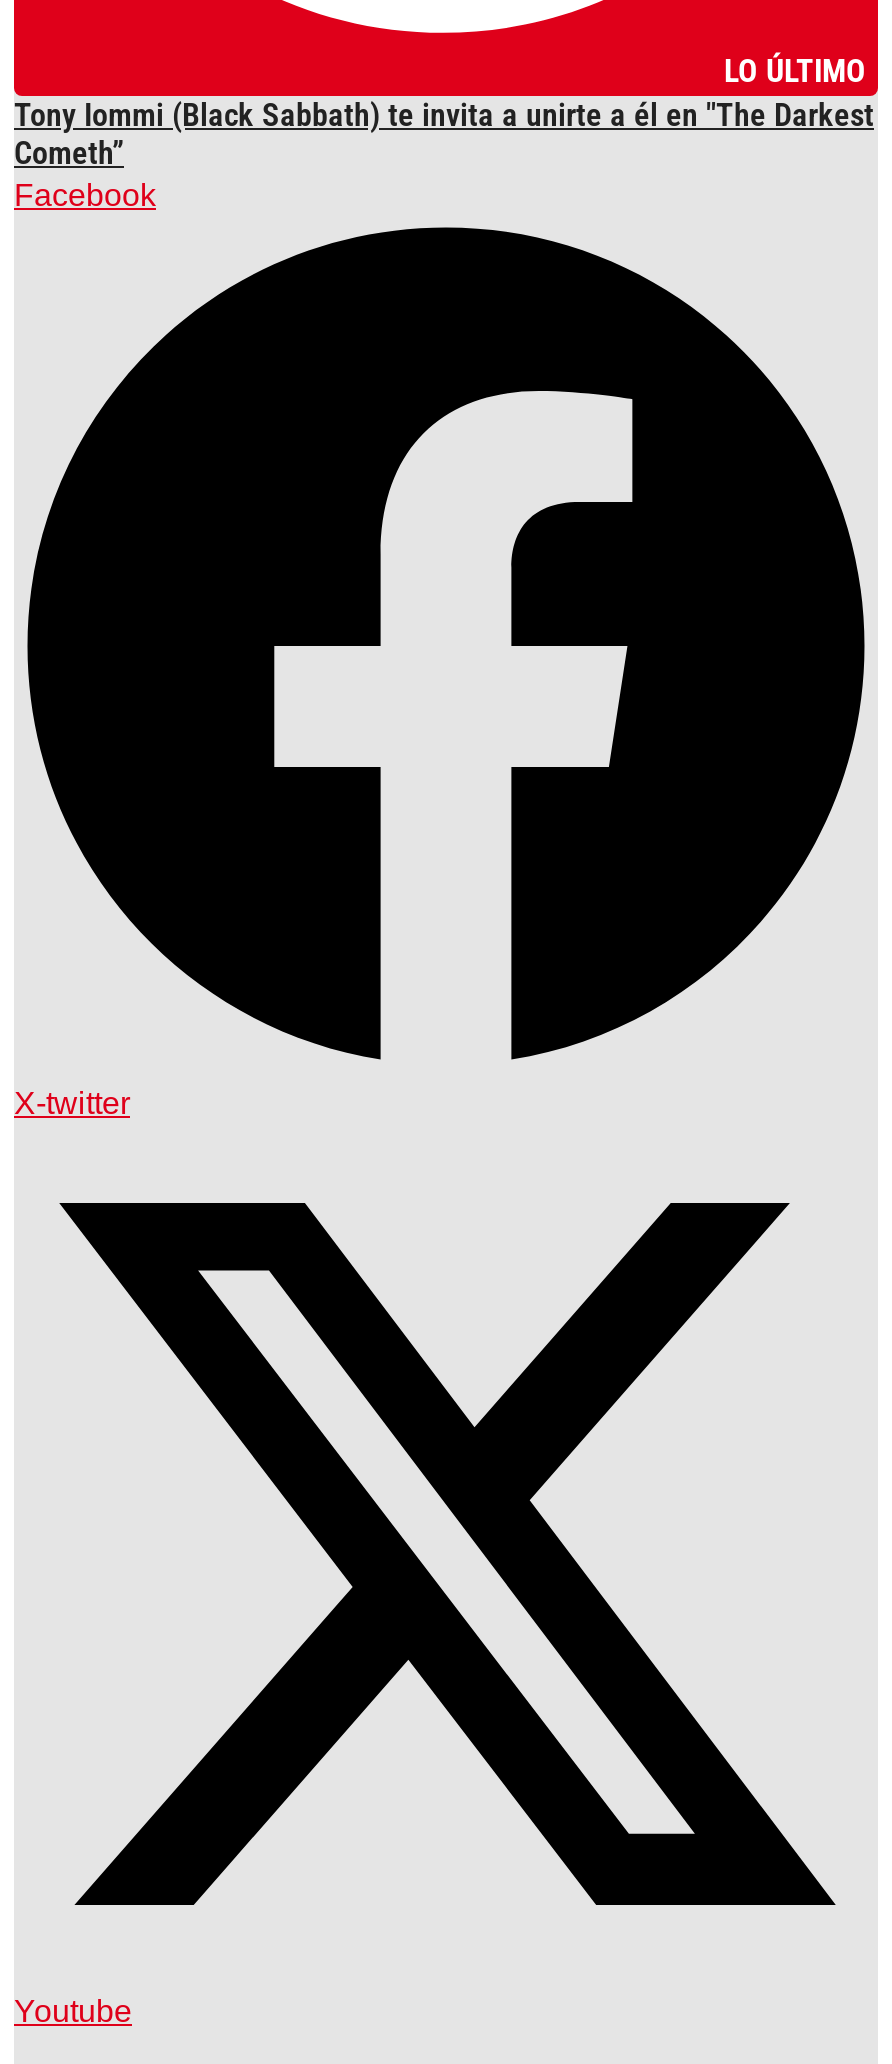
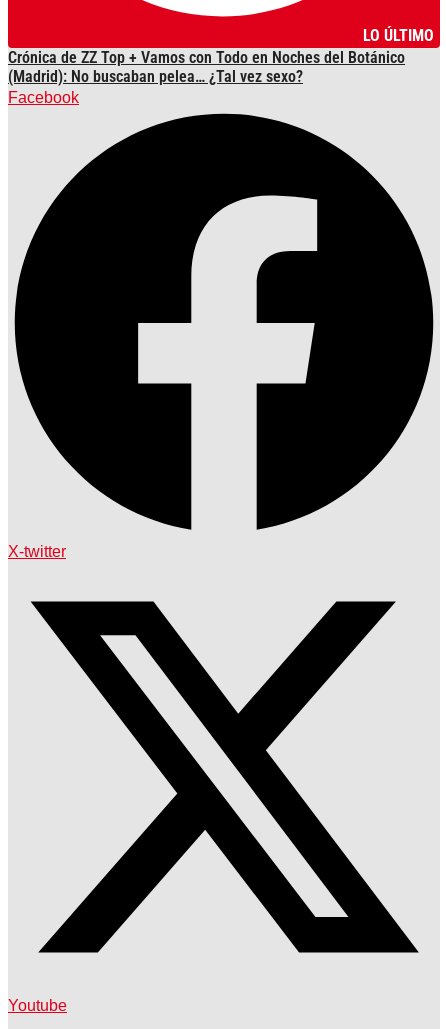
- Tony Iommi (Black Sabbath) te invita a unirte a él en "The Darkest
- Cometh”
+ Crónica de ZZ Top + Vamos con Todo en Noches del Botánico
+ (Madrid): No buscaban pelea… ¿Tal vez sexo?
